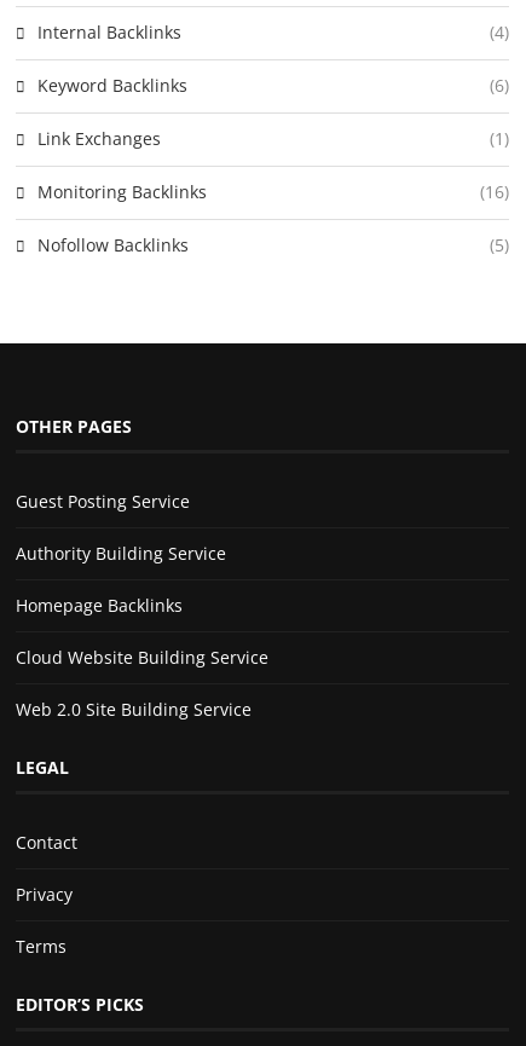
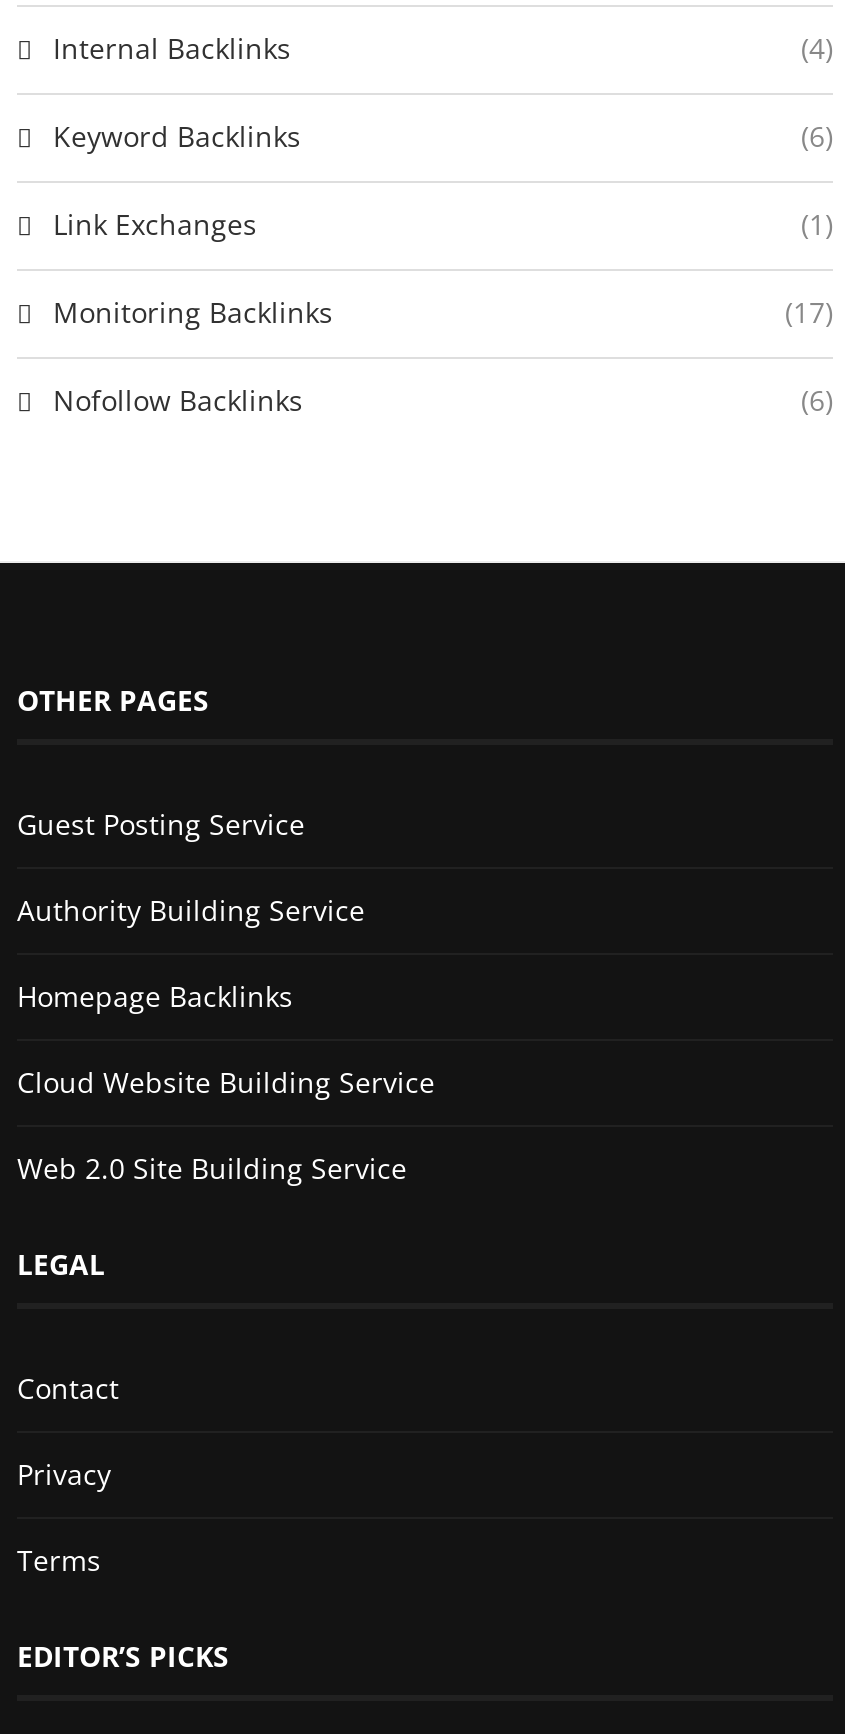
- (16)
+ (17)

- (5)
+ (6)
